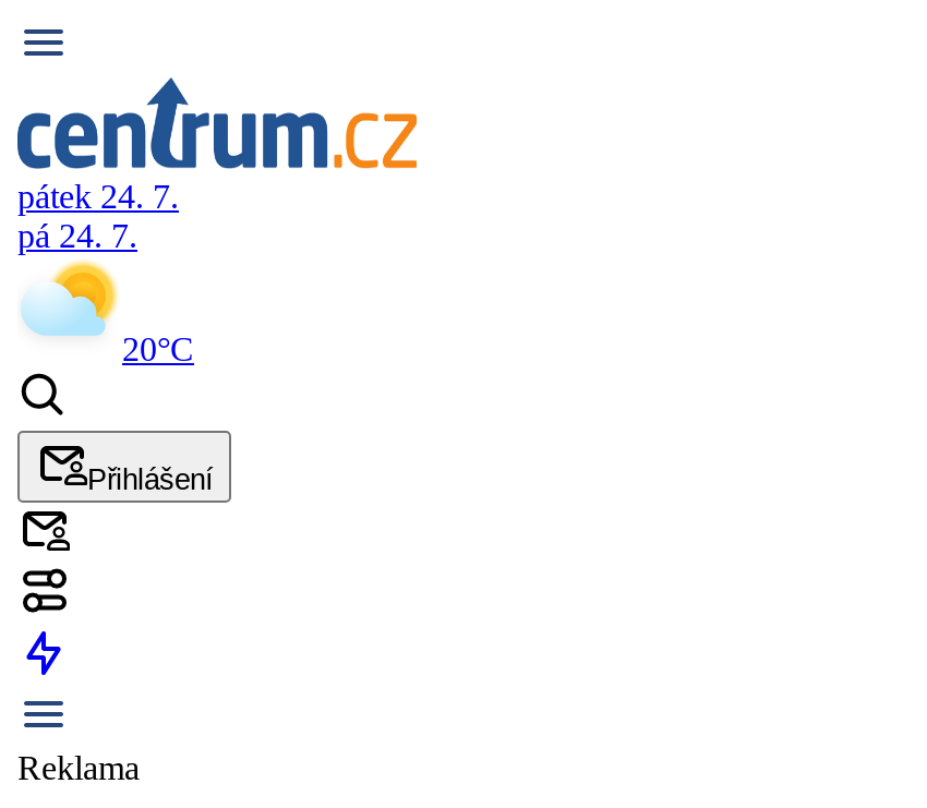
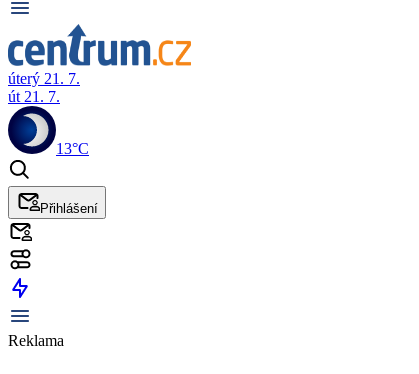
- pátek 24. 7.
- pá 24. 7.
+ úterý 21. 7.
+ út 21. 7.

- [image]
- 20°C
+ [image]
+ 13°C
